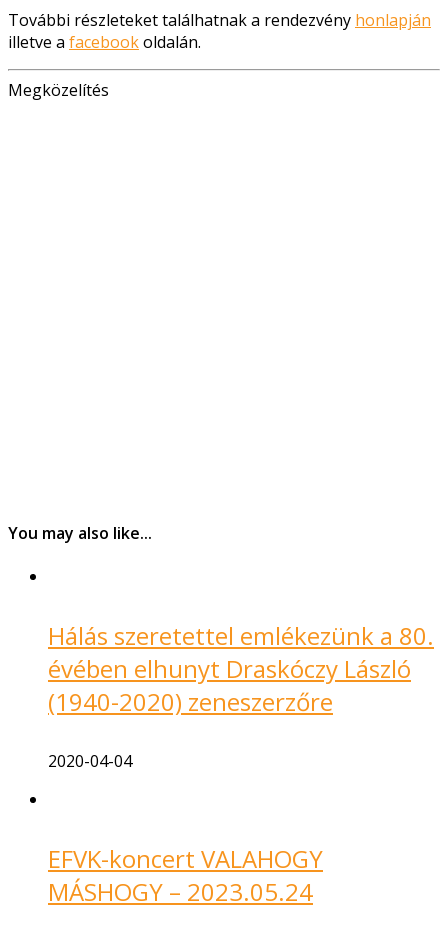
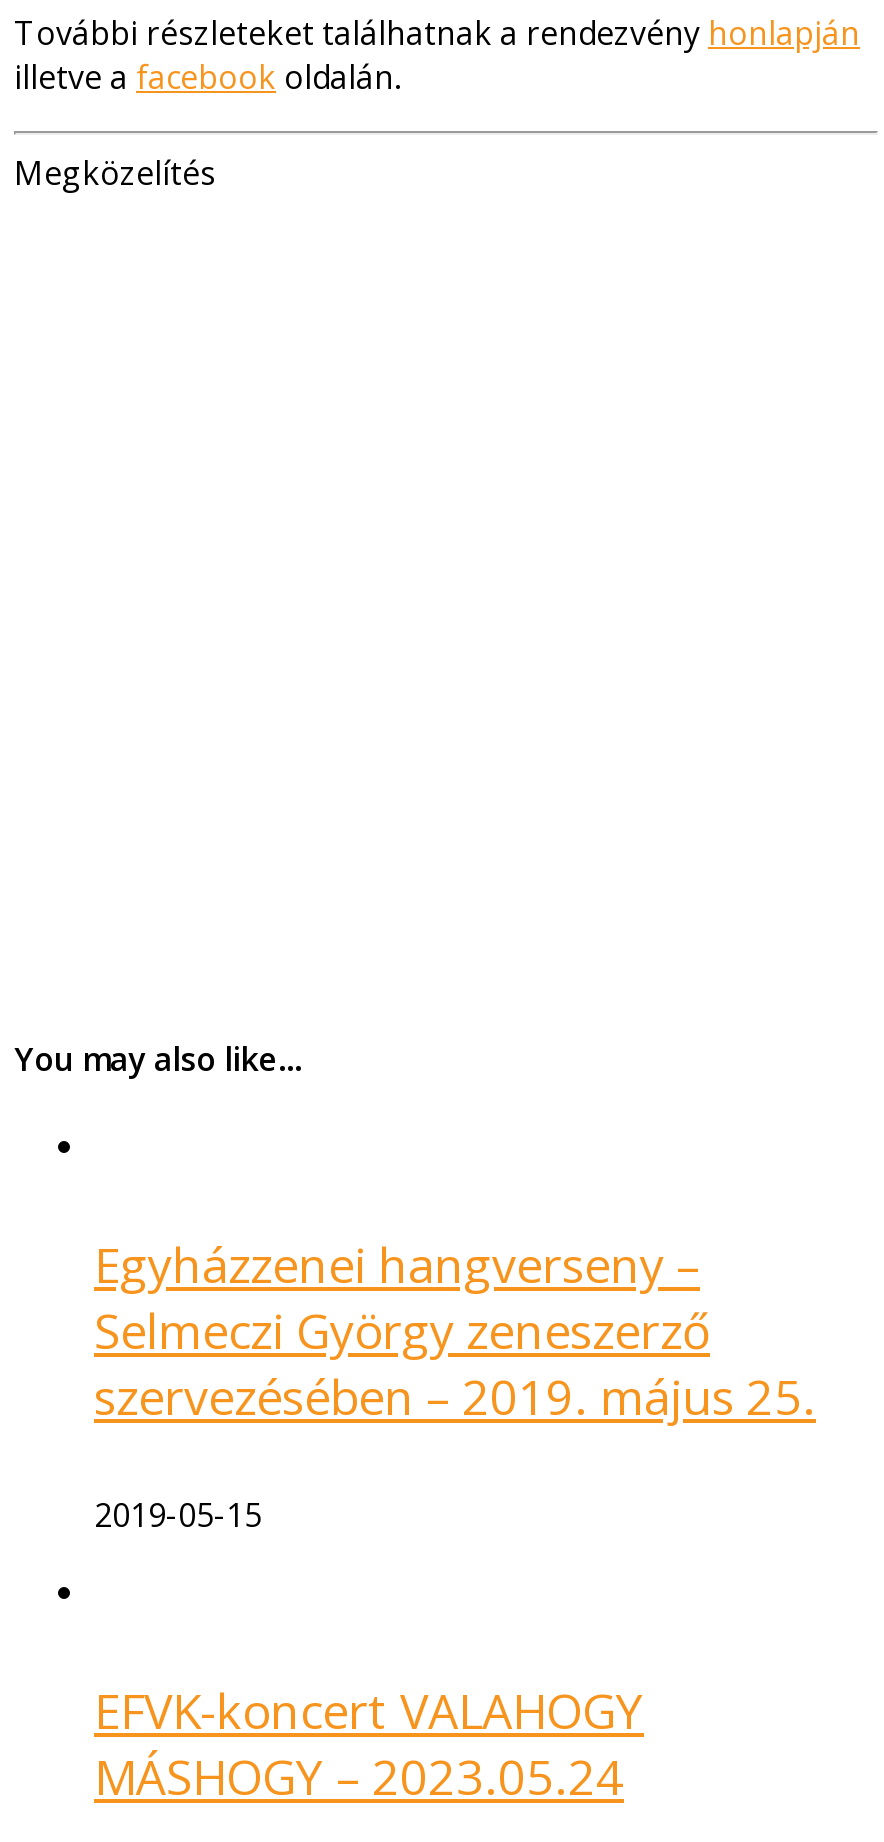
- Hálás szeretettel emlékezünk a 80.
- évében elhunyt Draskóczy László
- (1940-2020) zeneszerzőre
+ Egyházzenei hangverseny –
+ Selmeczi György zeneszerző
+ szervezésében – 2019. május 25.

- 2020-04-04
+ 2019-05-15
